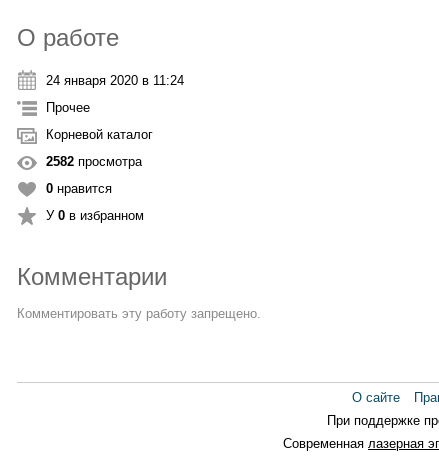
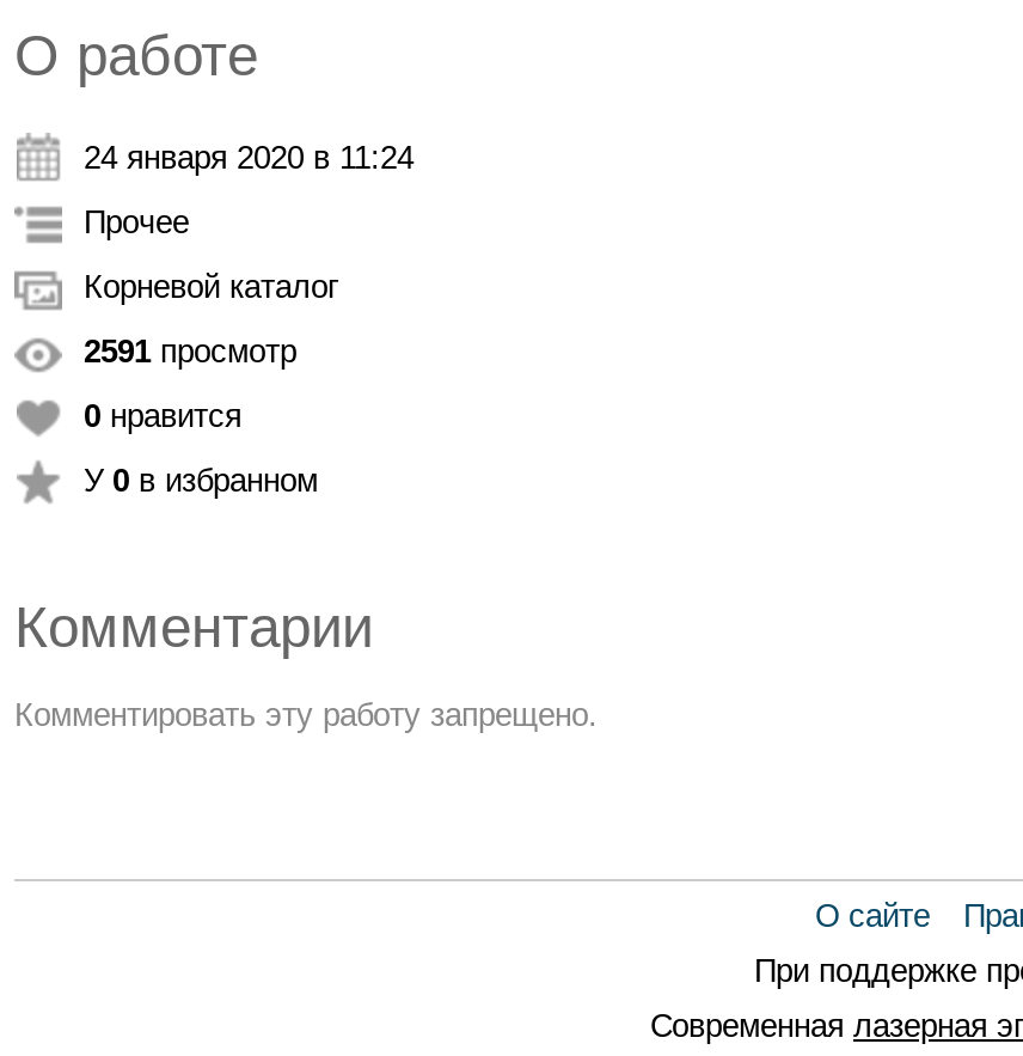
- 2582 просмотра
+ 2591 просмотр
